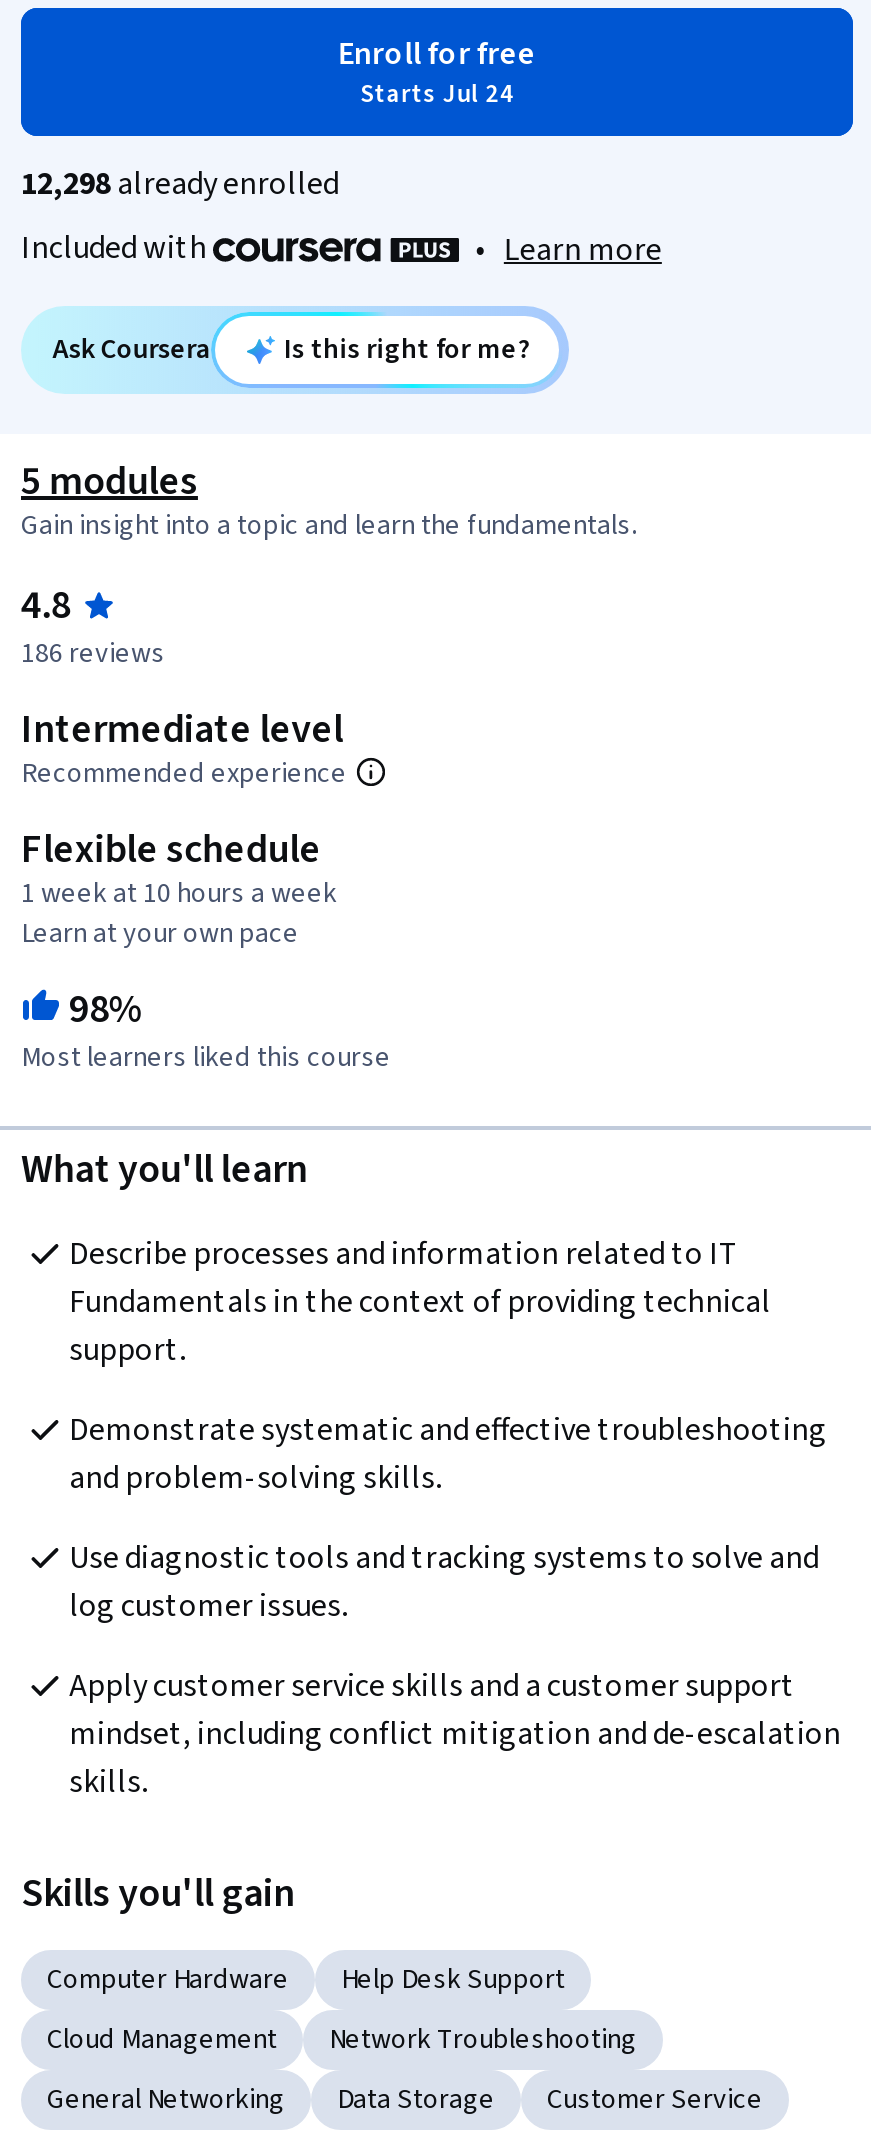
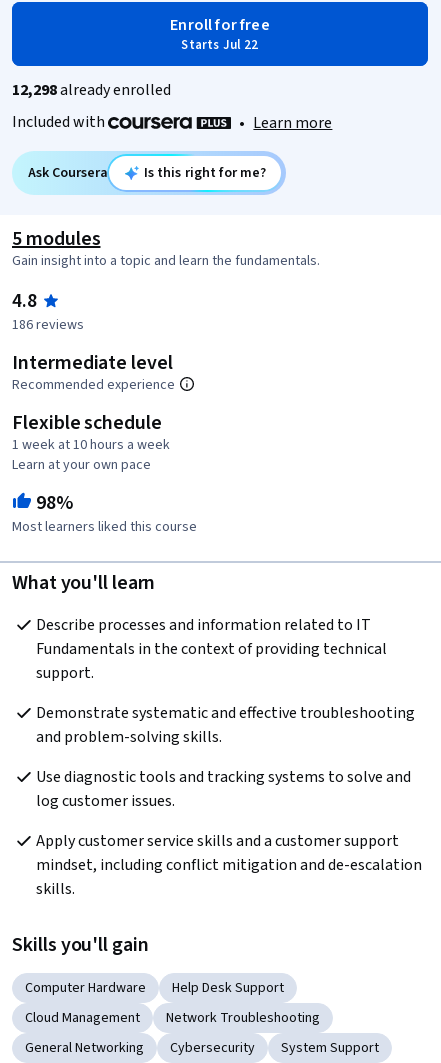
- Starts Jul 24
+ Starts Jul 22

- Data Storage
- Customer Service
+ Cybersecurity
+ System Support
